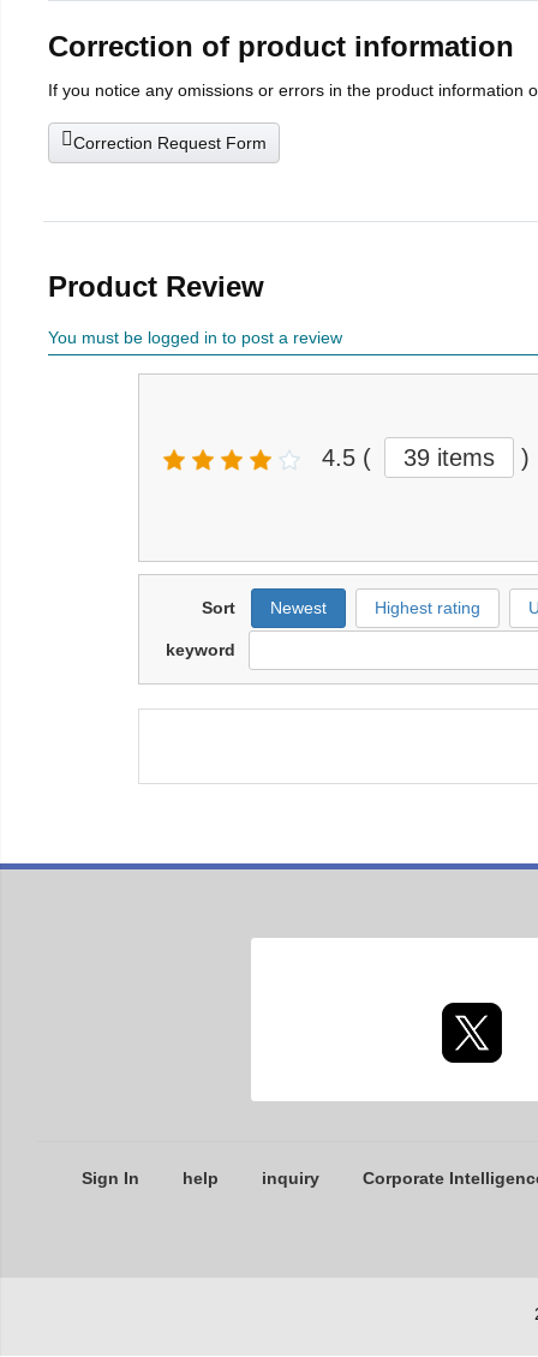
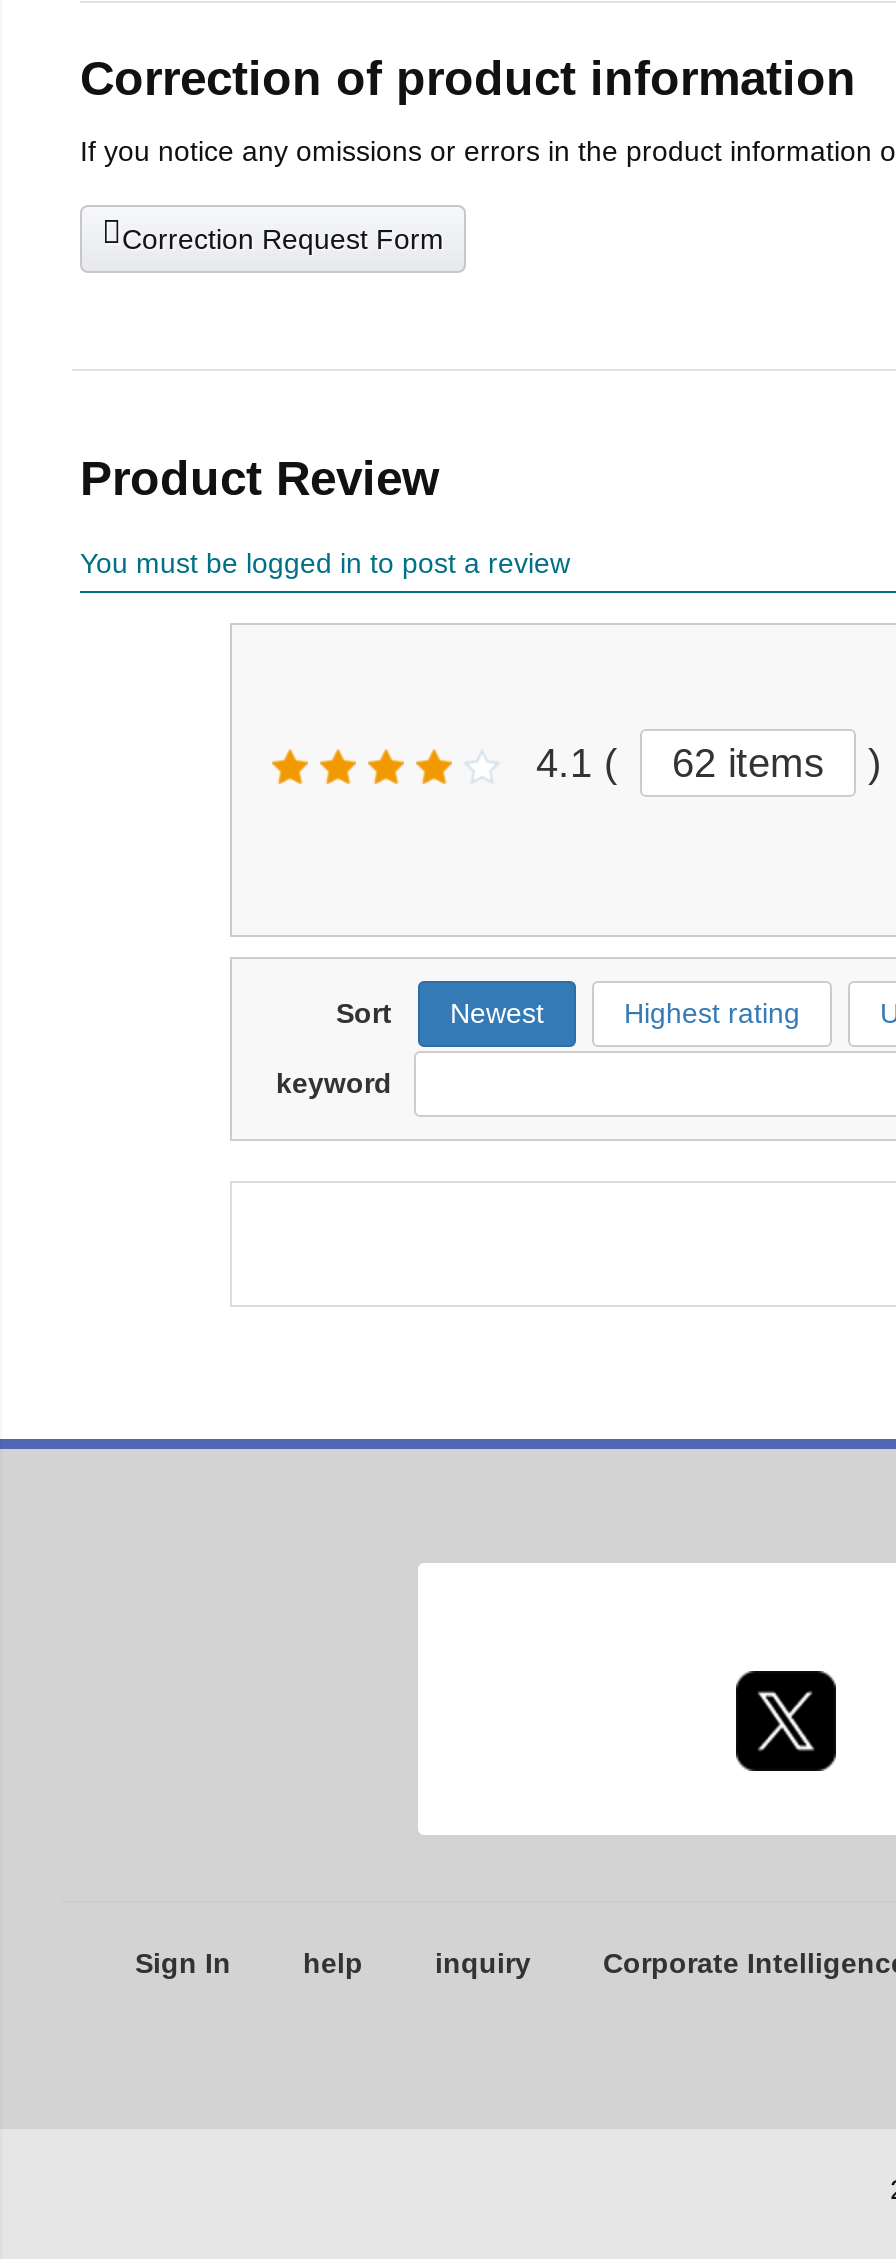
- 4.5 (
+ 4.1 (

- 39 items
+ 62 items
